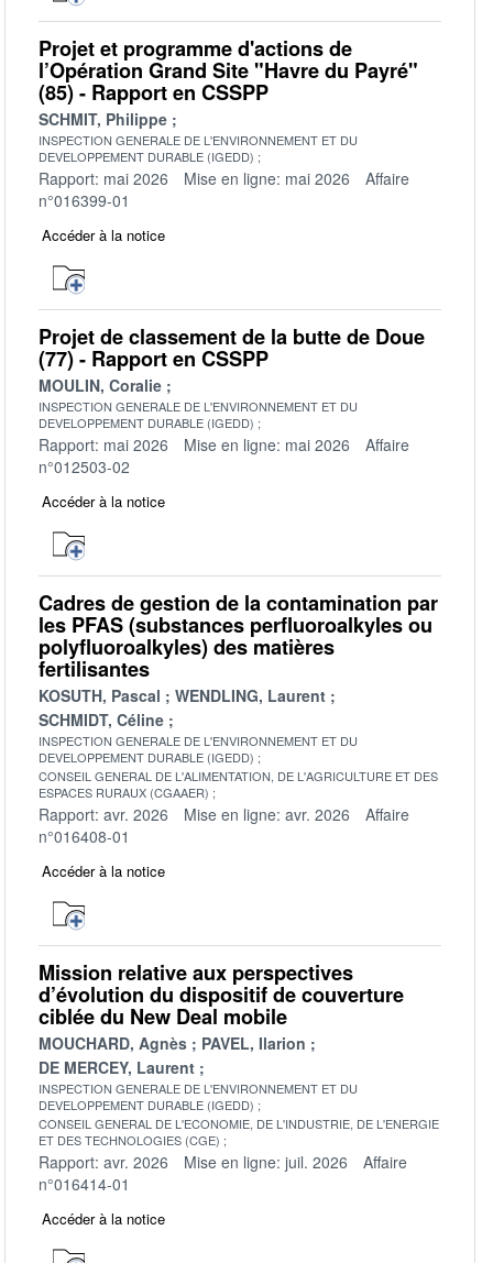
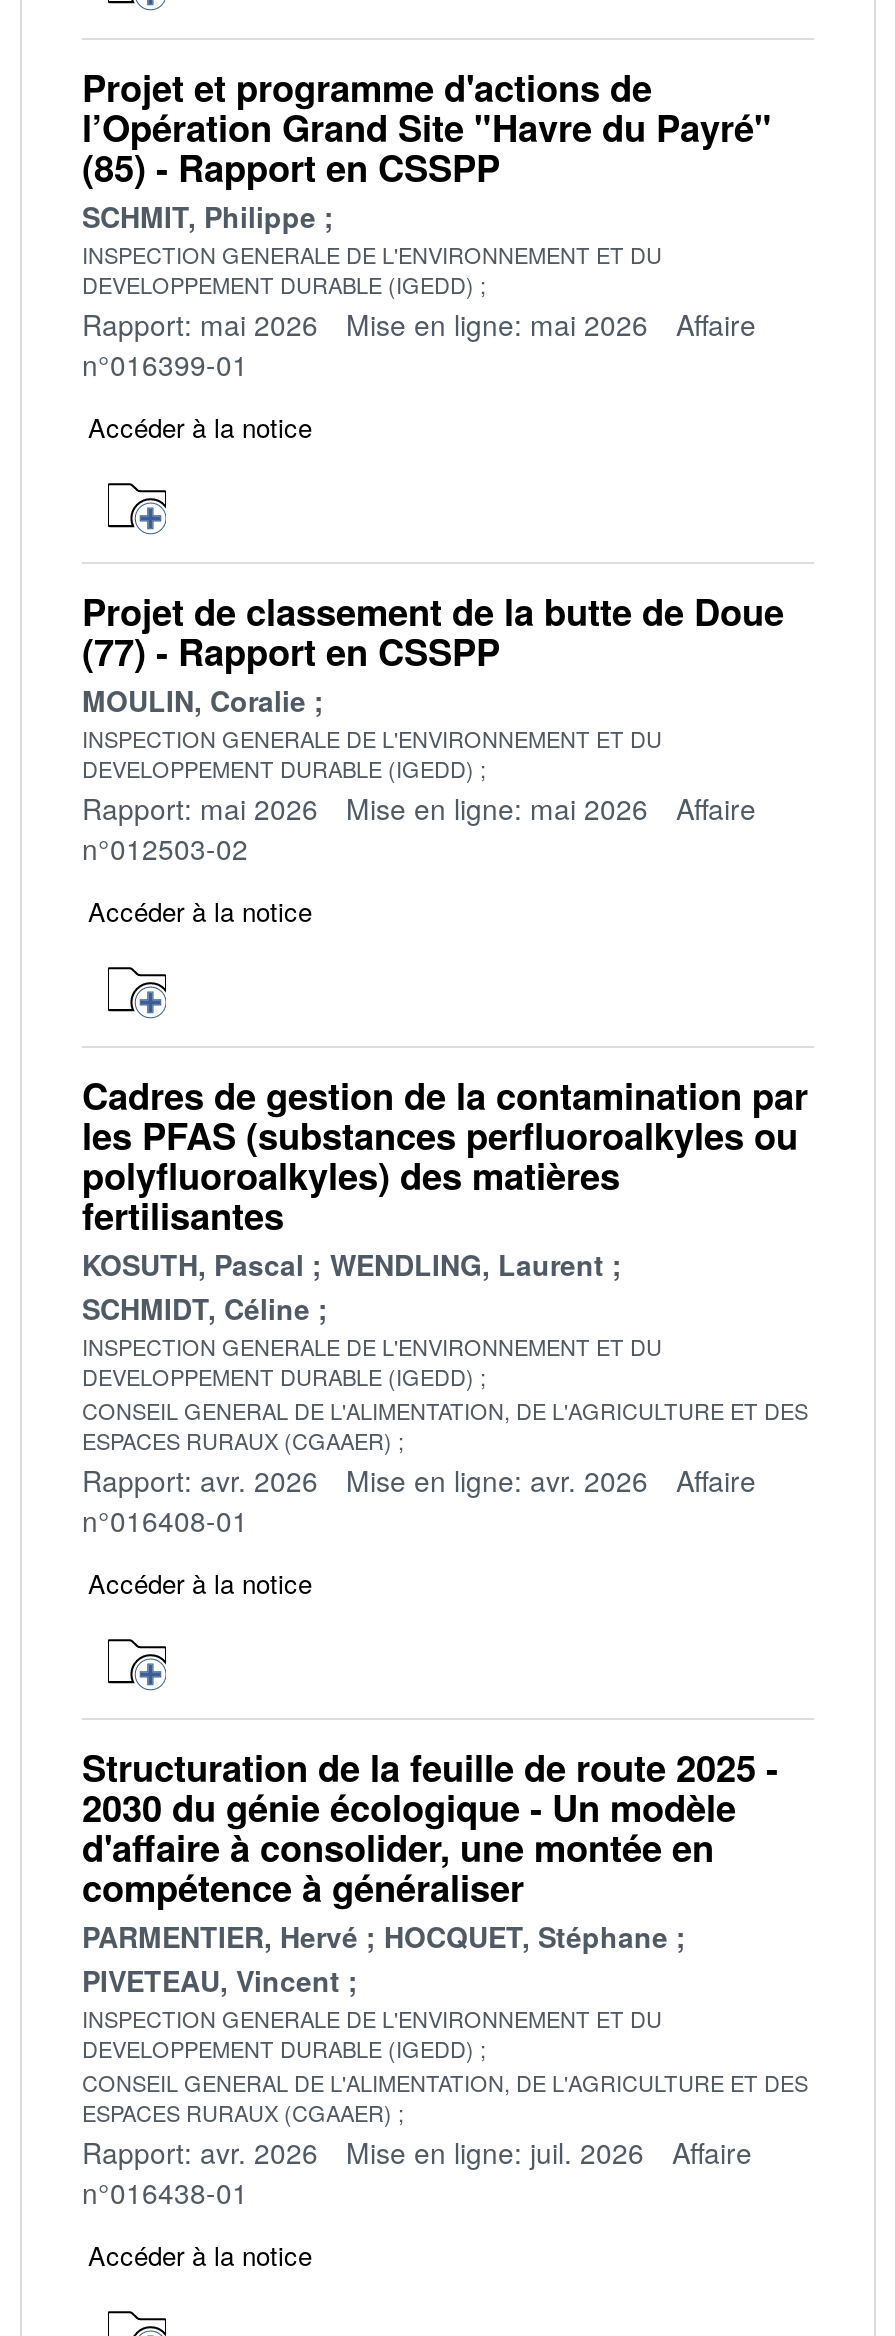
- Mission relative aux perspectives
- d’évolution du dispositif de couverture
- ciblée du New Deal mobile
- MOUCHARD, Agnès
- PAVEL, Ilarion
- DE MERCEY, Laurent
+ Structuration de la feuille de route 2025 -
+ 2030 du génie écologique - Un modèle
+ d'affaire à consolider, une montée en
+ compétence à généraliser
+ PARMENTIER, Hervé
+ HOCQUET, Stéphane
+ PIVETEAU, Vincent

- CONSEIL GENERAL DE L'ECONOMIE, DE L'INDUSTRIE, DE L'ENERGIE
- ET DES TECHNOLOGIES (CGE)
+ CONSEIL GENERAL DE L'ALIMENTATION, DE L'AGRICULTURE ET DES
+ ESPACES RURAUX (CGAAER)

- n°016414-01
+ n°016438-01
